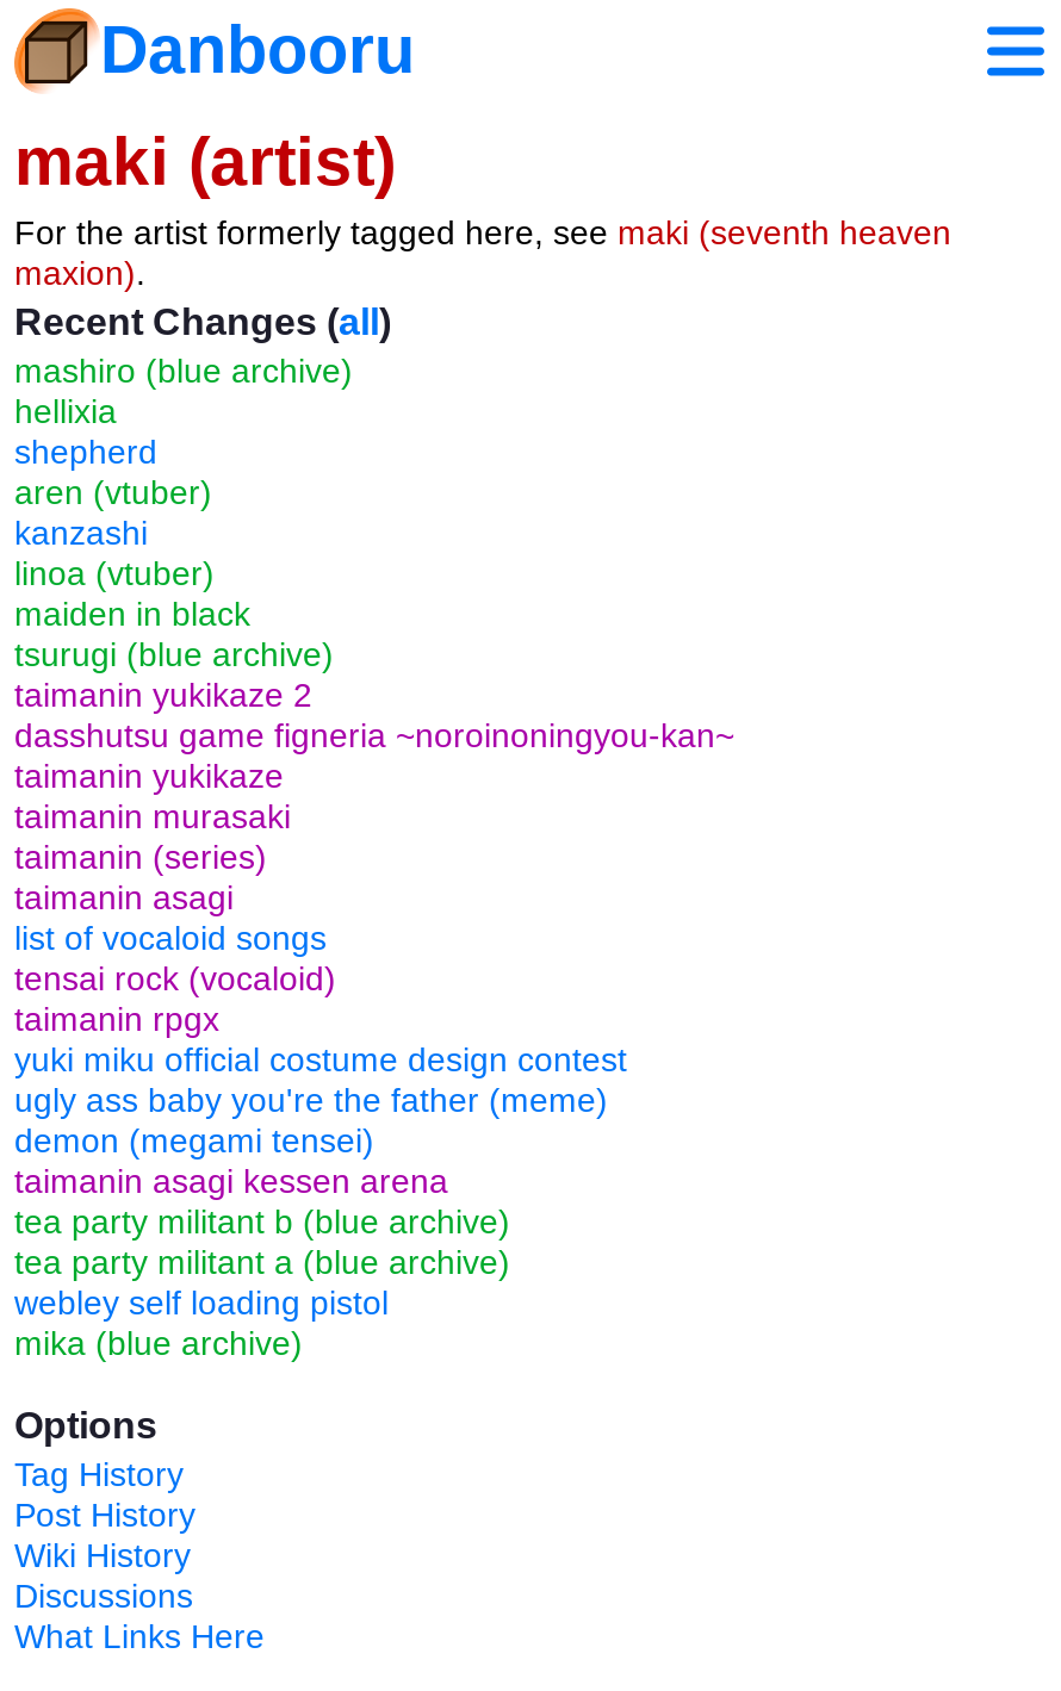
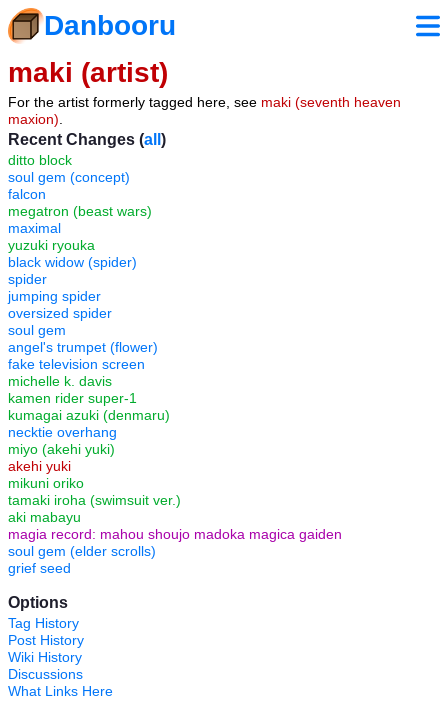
- mashiro (blue archive)
- hellixia
- shepherd
- aren (vtuber)
- kanzashi
- linoa (vtuber)
- maiden in black
- tsurugi (blue archive)
- taimanin yukikaze 2
- dasshutsu game figneria ~noroinoningyou-kan~
- taimanin yukikaze
- taimanin murasaki
- taimanin (series)
- taimanin asagi
- list of vocaloid songs
- tensai rock (vocaloid)
- taimanin rpgx
- yuki miku official costume design contest
- ugly ass baby you're the father (meme)
- demon (megami tensei)
- taimanin asagi kessen arena
- tea party militant b (blue archive)
- tea party militant a (blue archive)
- webley self loading pistol
- mika (blue archive)
+ ditto block
+ soul gem (concept)
+ falcon
+ megatron (beast wars)
+ maximal
+ yuzuki ryouka
+ black widow (spider)
+ spider
+ jumping spider
+ oversized spider
+ soul gem
+ angel's trumpet (flower)
+ fake television screen
+ michelle k. davis
+ kamen rider super-1
+ kumagai azuki (denmaru)
+ necktie overhang
+ miyo (akehi yuki)
+ akehi yuki
+ mikuni oriko
+ tamaki iroha (swimsuit ver.)
+ aki mabayu
+ magia record: mahou shoujo madoka magica gaiden
+ soul gem (elder scrolls)
+ grief seed
